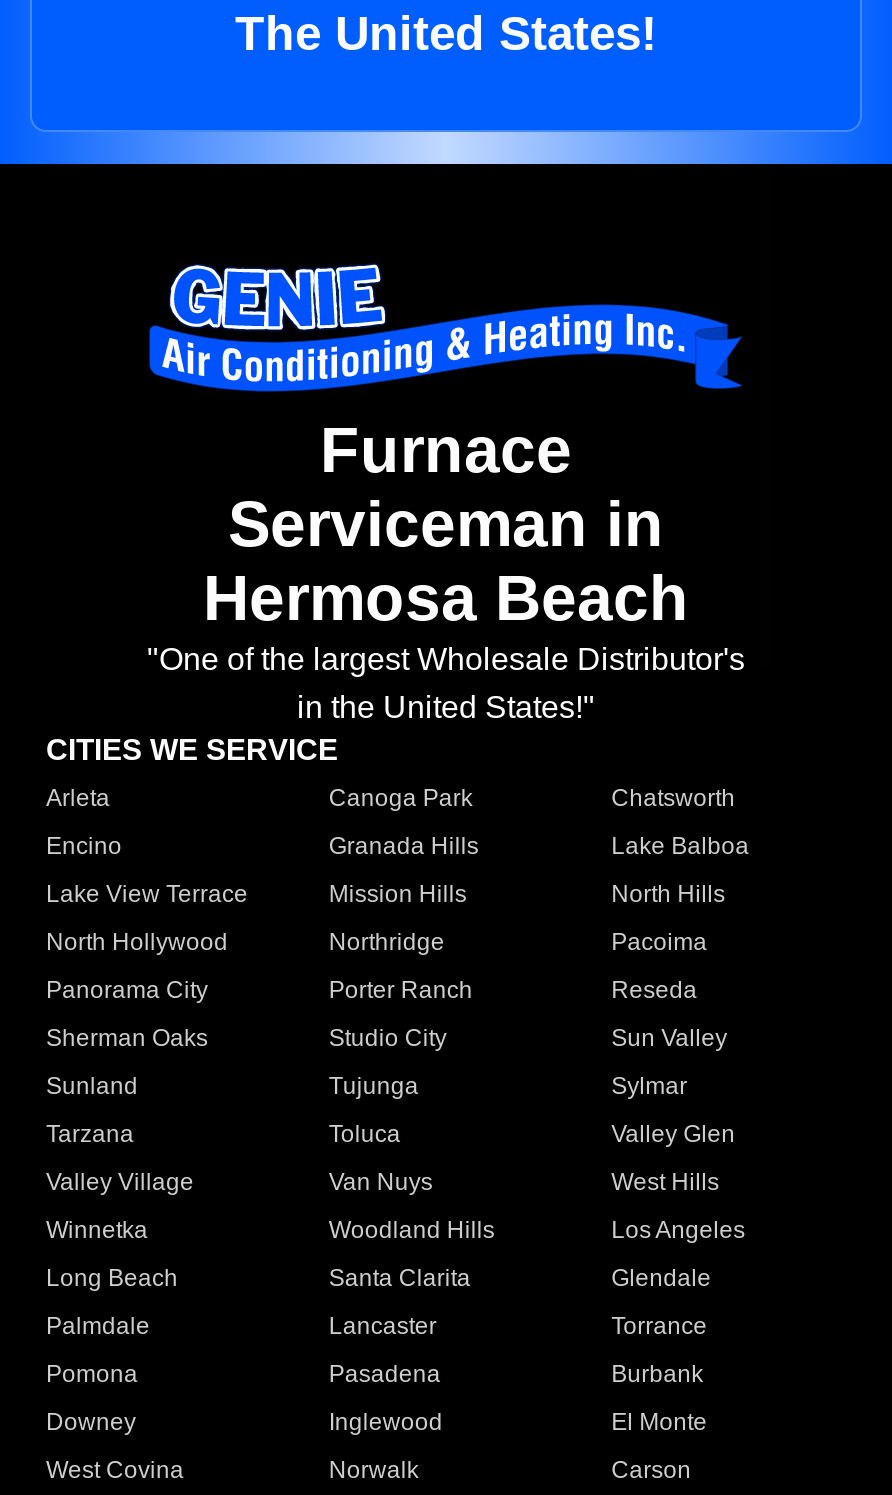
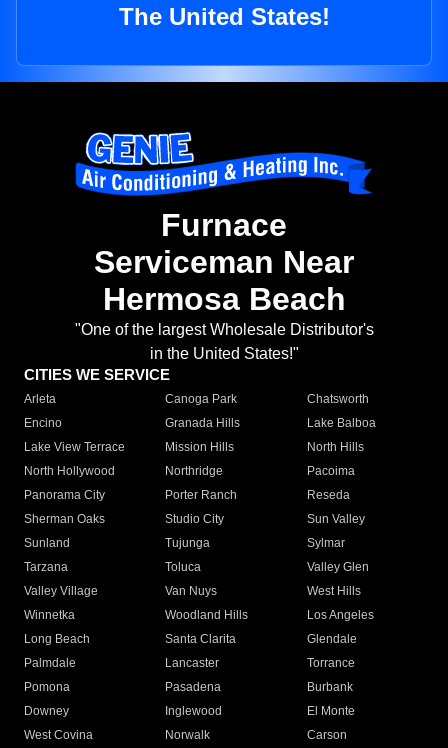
- Serviceman in
+ Serviceman Near
